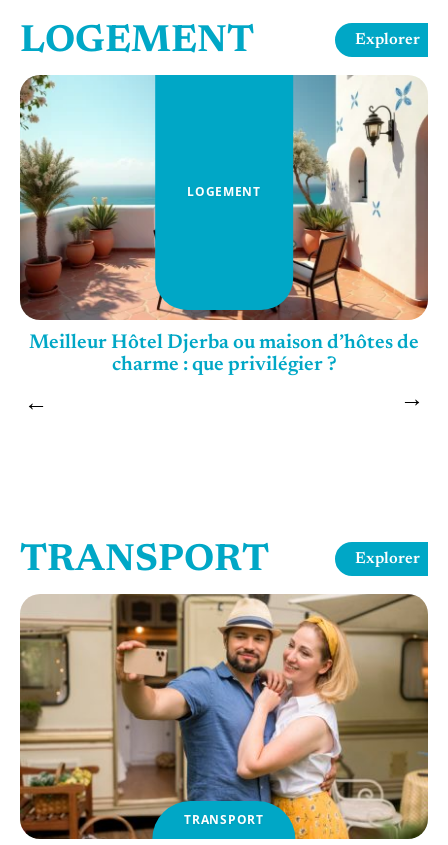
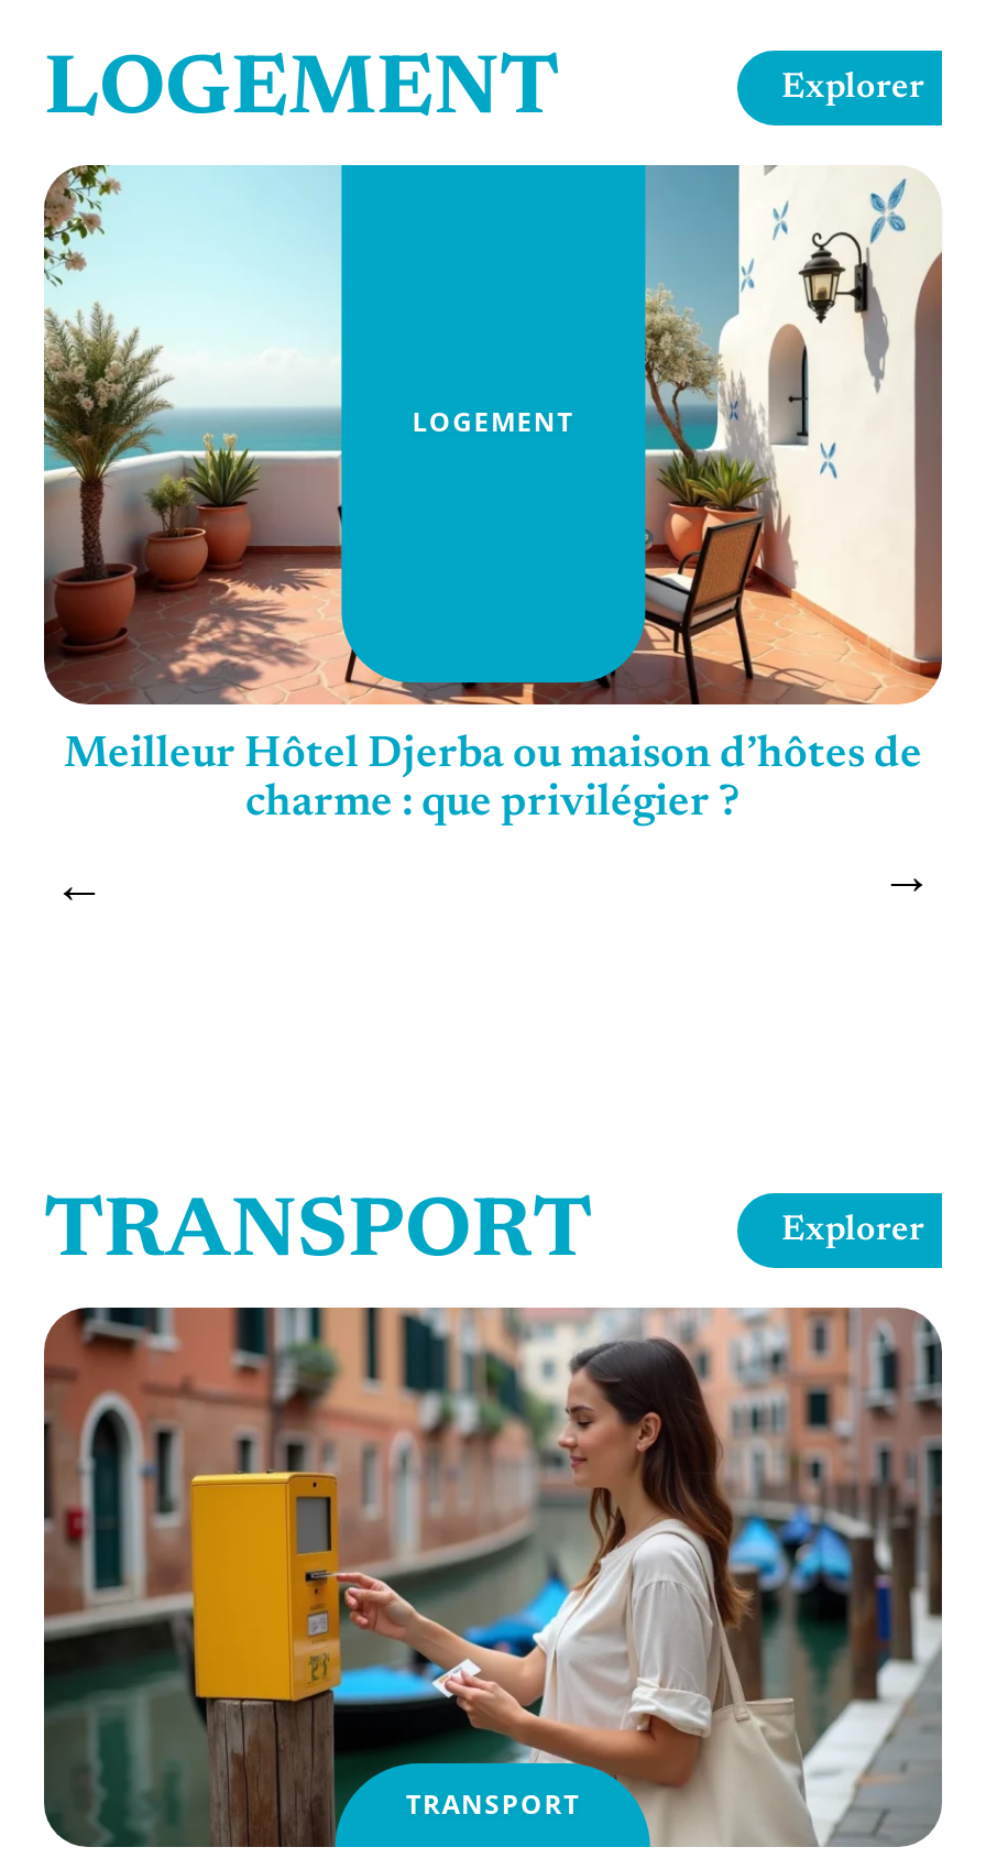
- [image]
+ [image]
